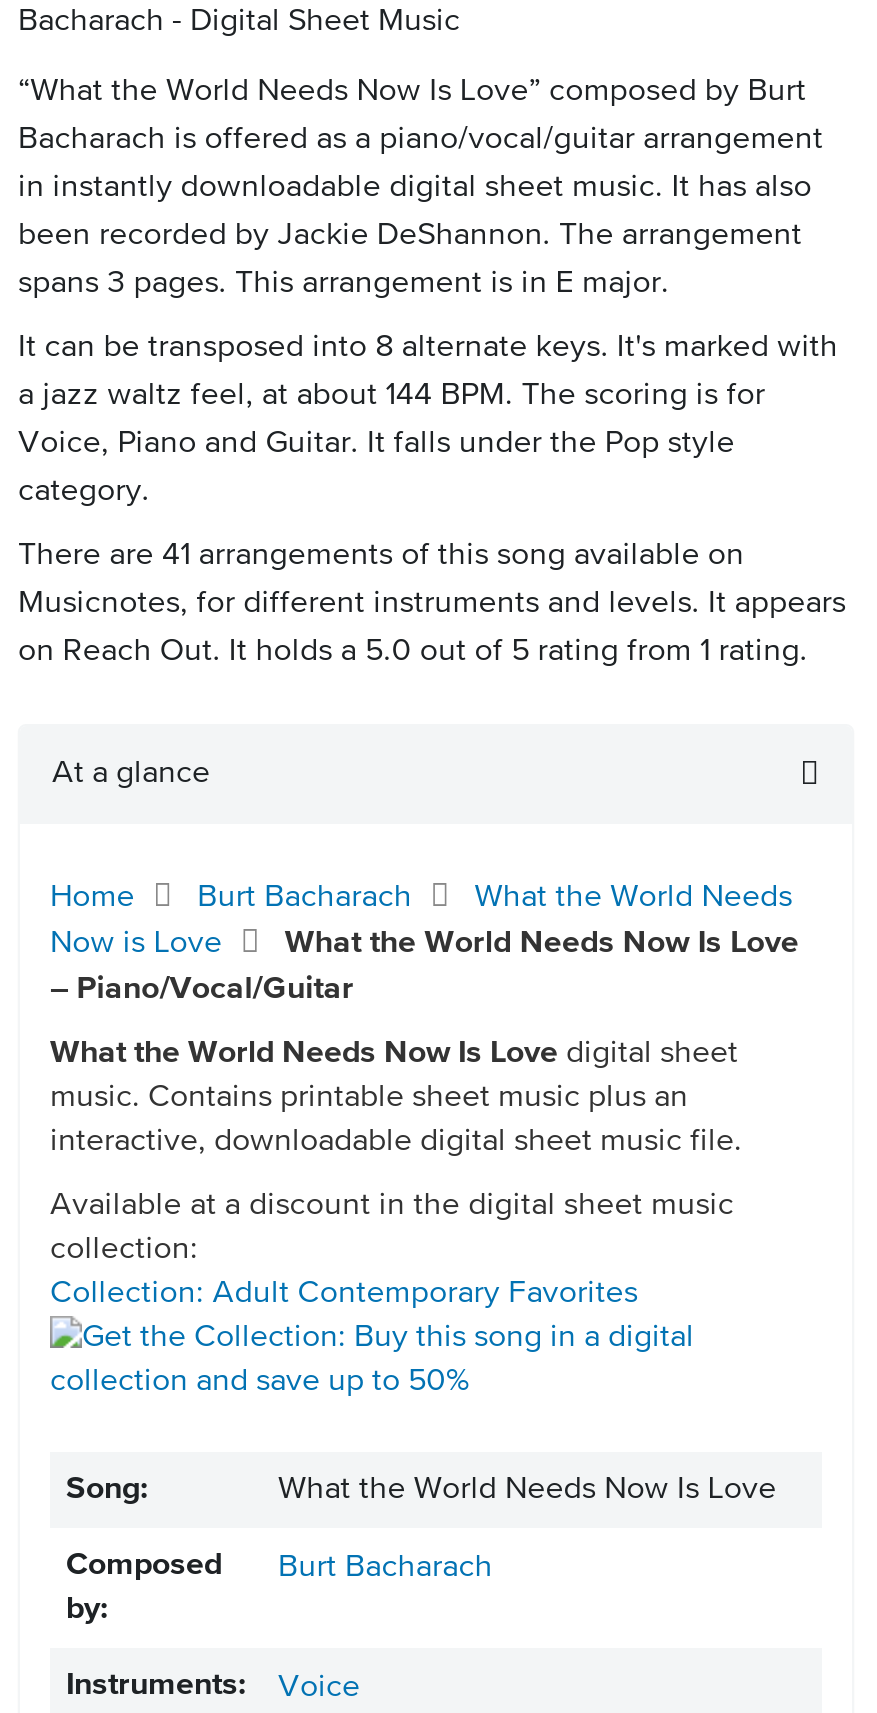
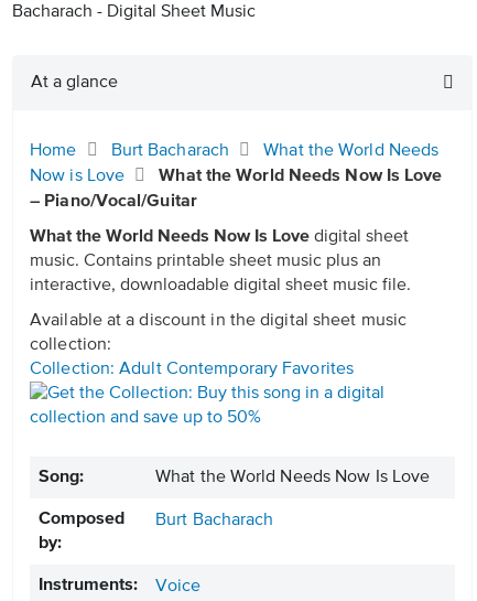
- “What the World Needs Now Is Love” composed by Burt
- Bacharach is offered as a piano/vocal/guitar arrangement
- in instantly downloadable digital sheet music. It has also
- been recorded by Jackie DeShannon. The arrangement
- spans 3 pages. This arrangement is in E major.
- It can be transposed into 8 alternate keys. It's marked with
- a jazz waltz feel, at about 144 BPM. The scoring is for
- Voice, Piano and Guitar. It falls under the Pop style
- category.
- There are 41 arrangements of this song available on
- Musicnotes, for different instruments and levels. It appears
- on Reach Out. It holds a 5.0 out of 5 rating from 1 rating.
